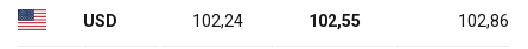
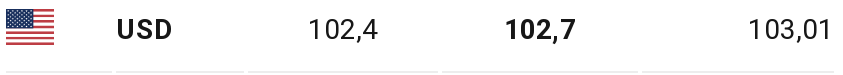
- 102,24
+ 102,4

- 102,55
+ 102,7

- 102,86
+ 103,01
